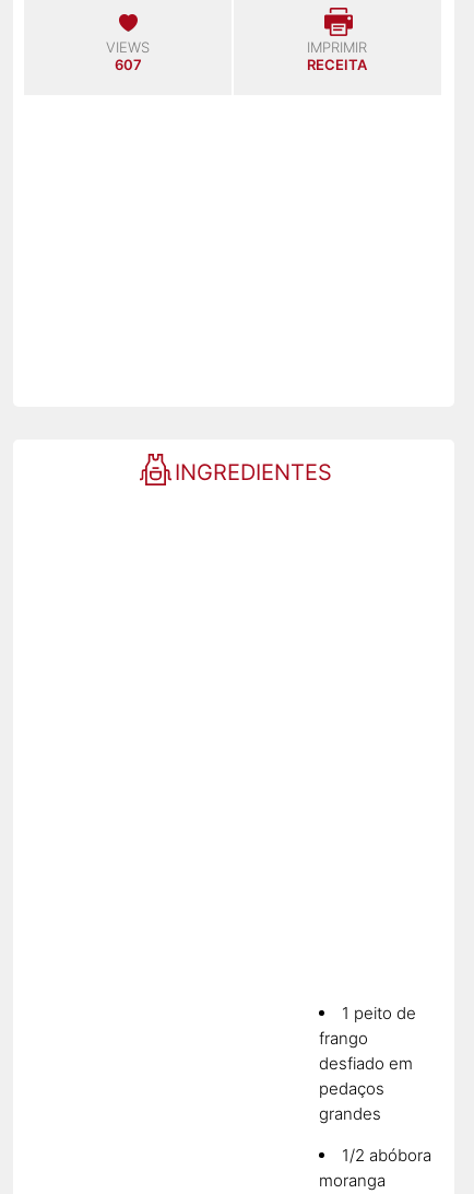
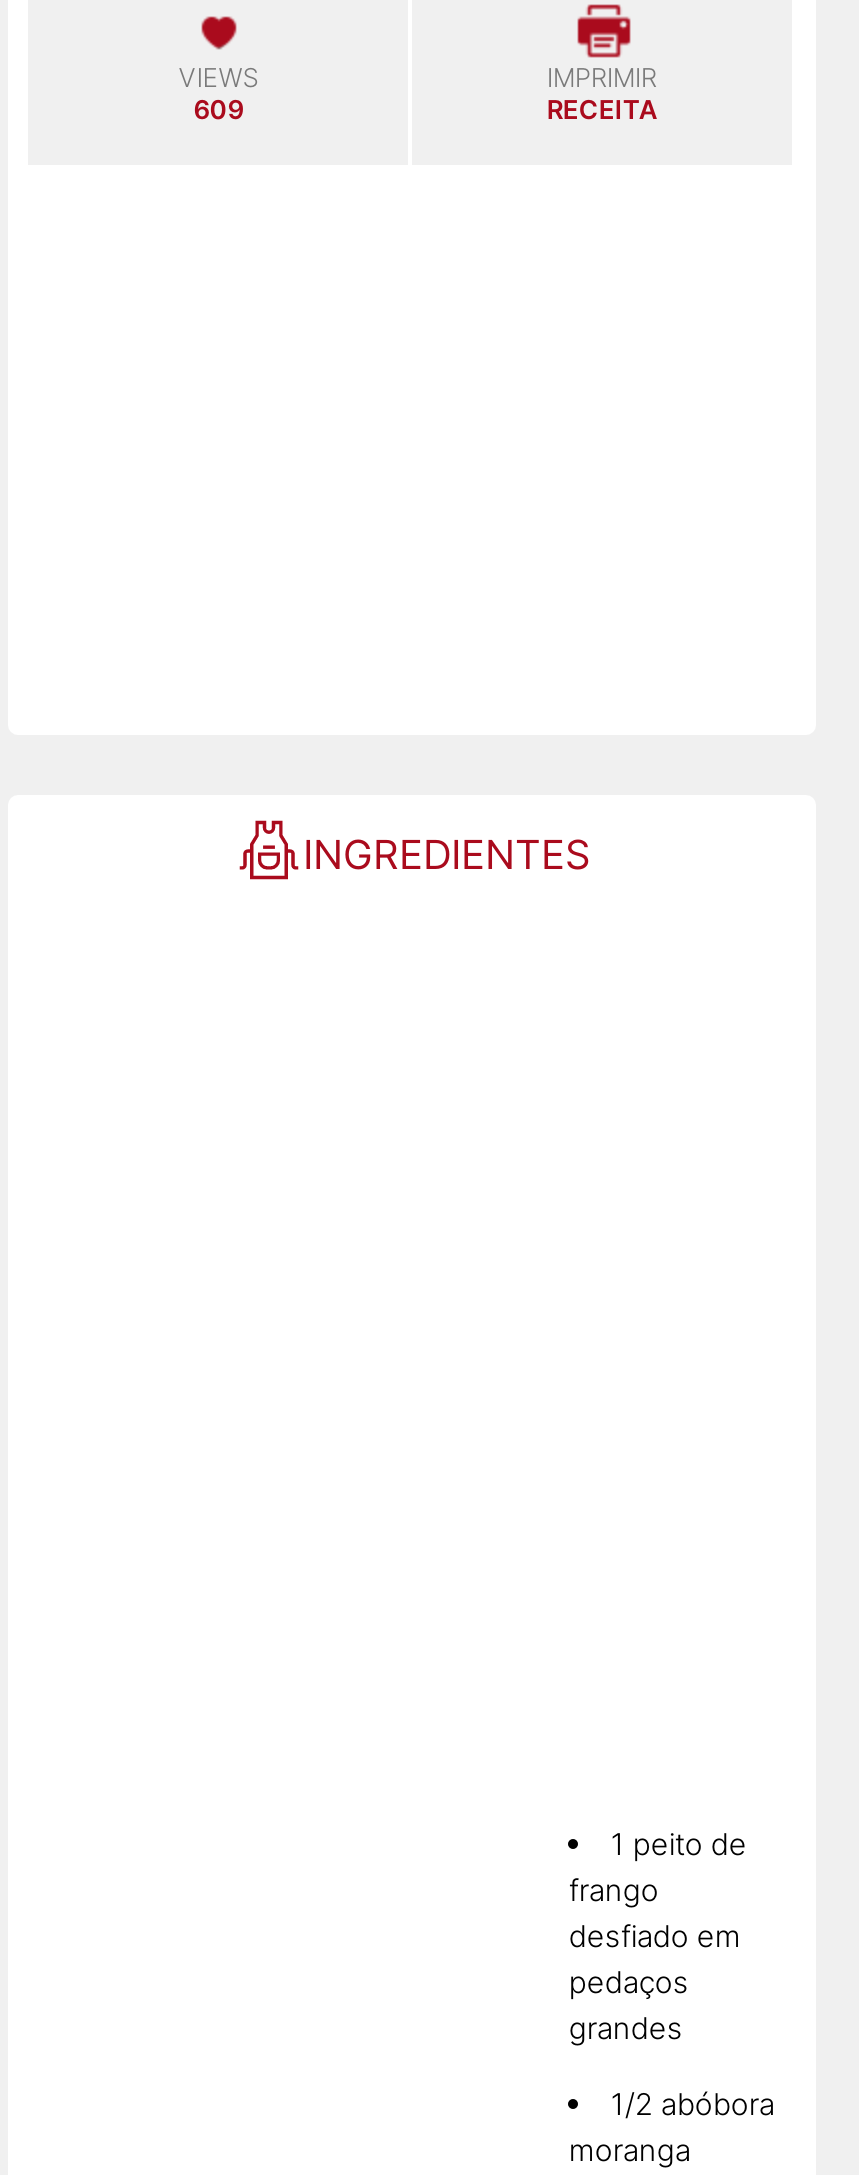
- 607
+ 609
